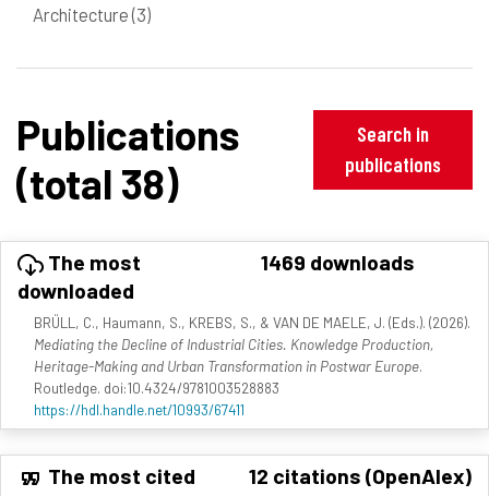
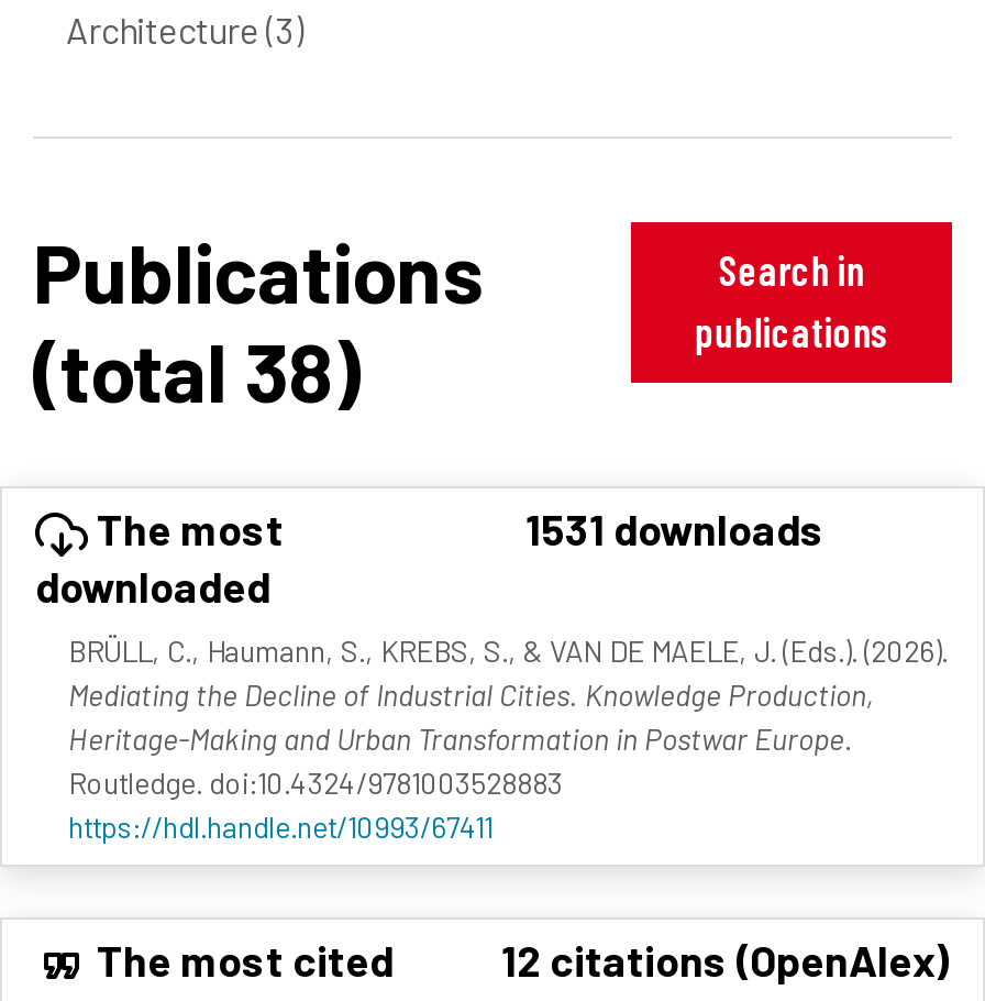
- 1469 downloads
+ 1531 downloads
